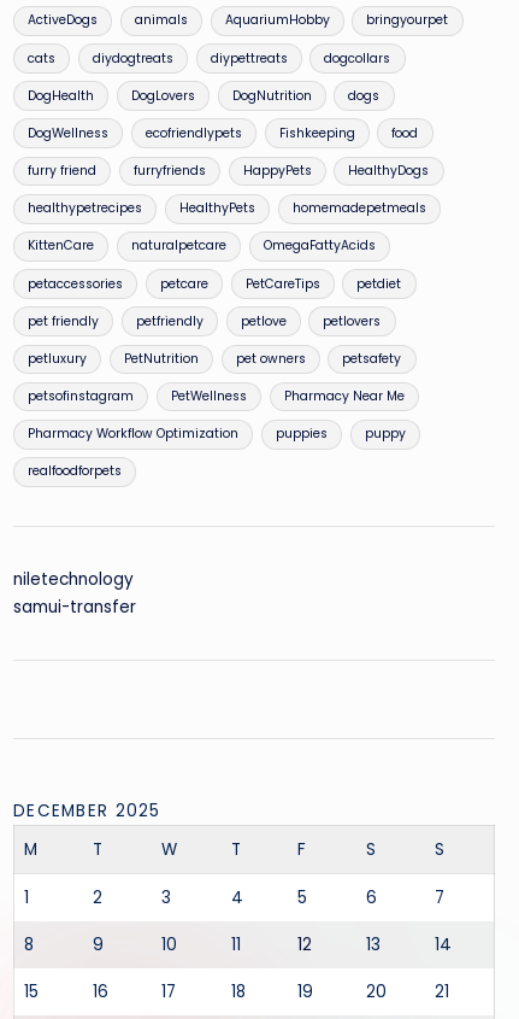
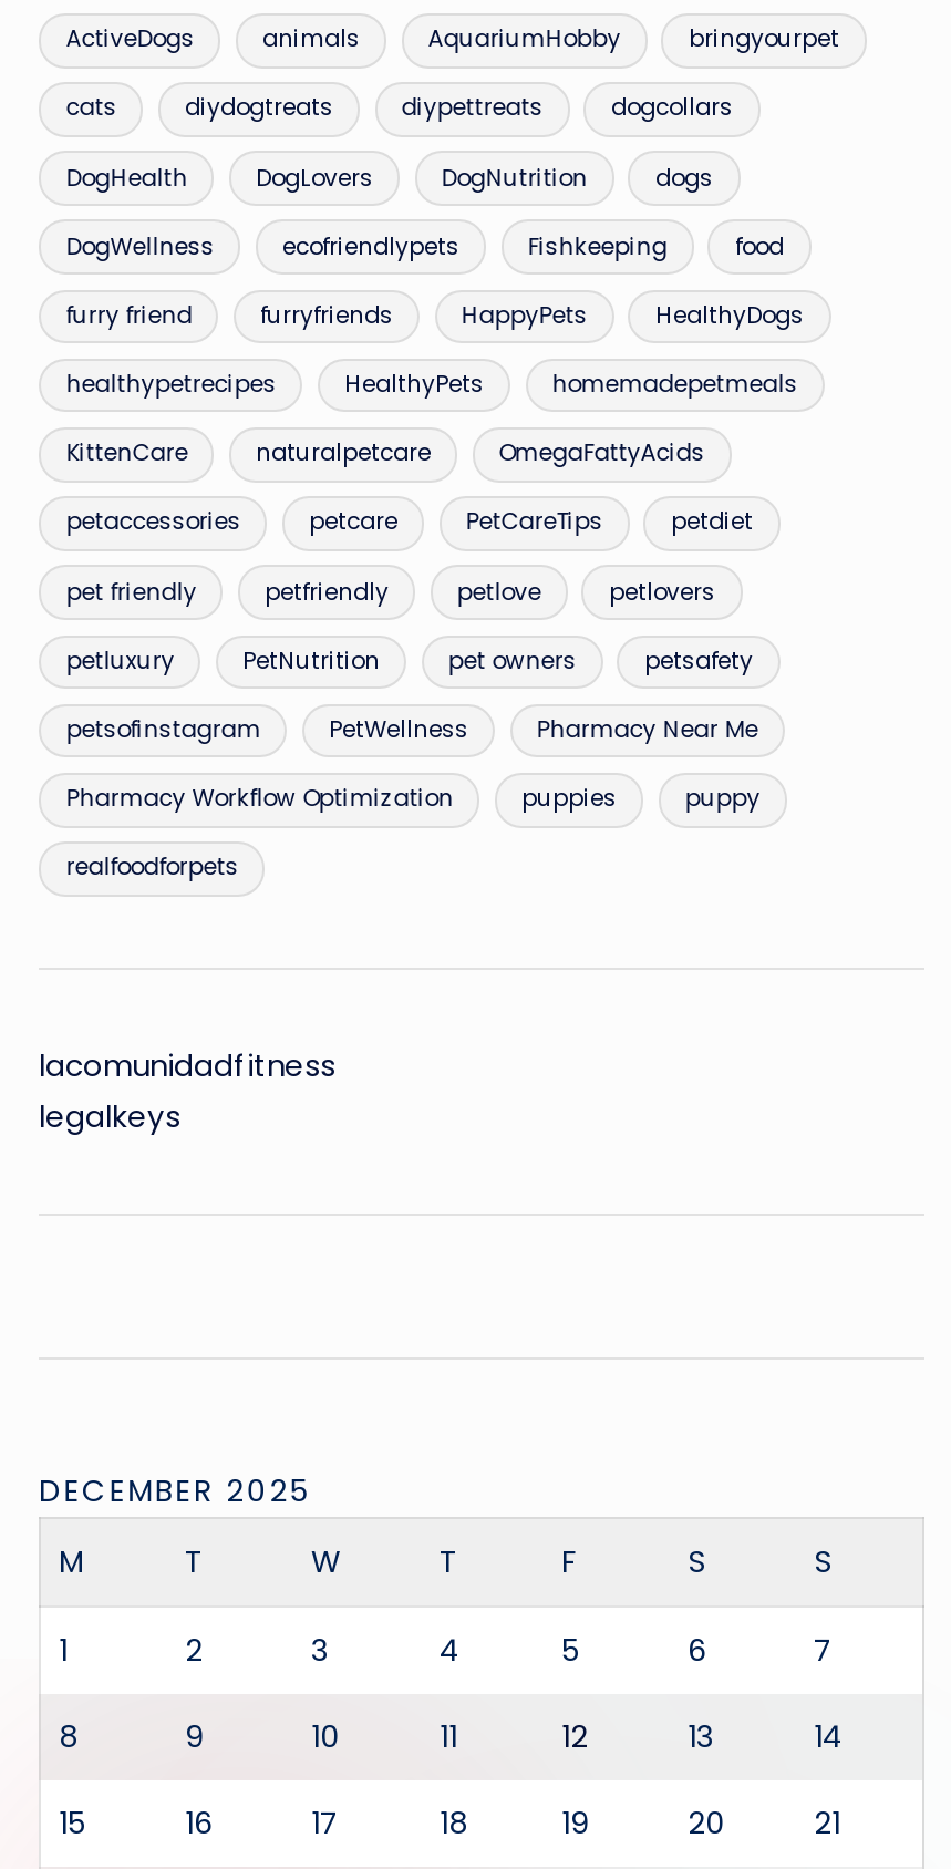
- niletechnology
- samui-transfer
+ lacomunidadfitness
+ legalkeys
